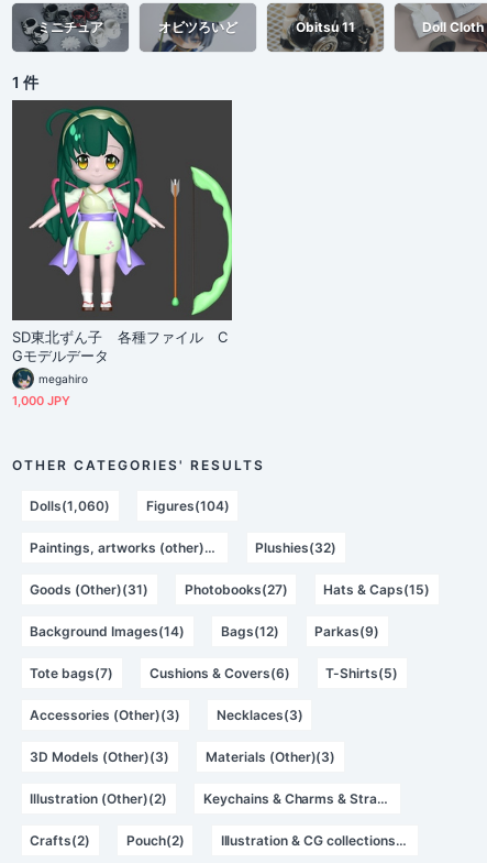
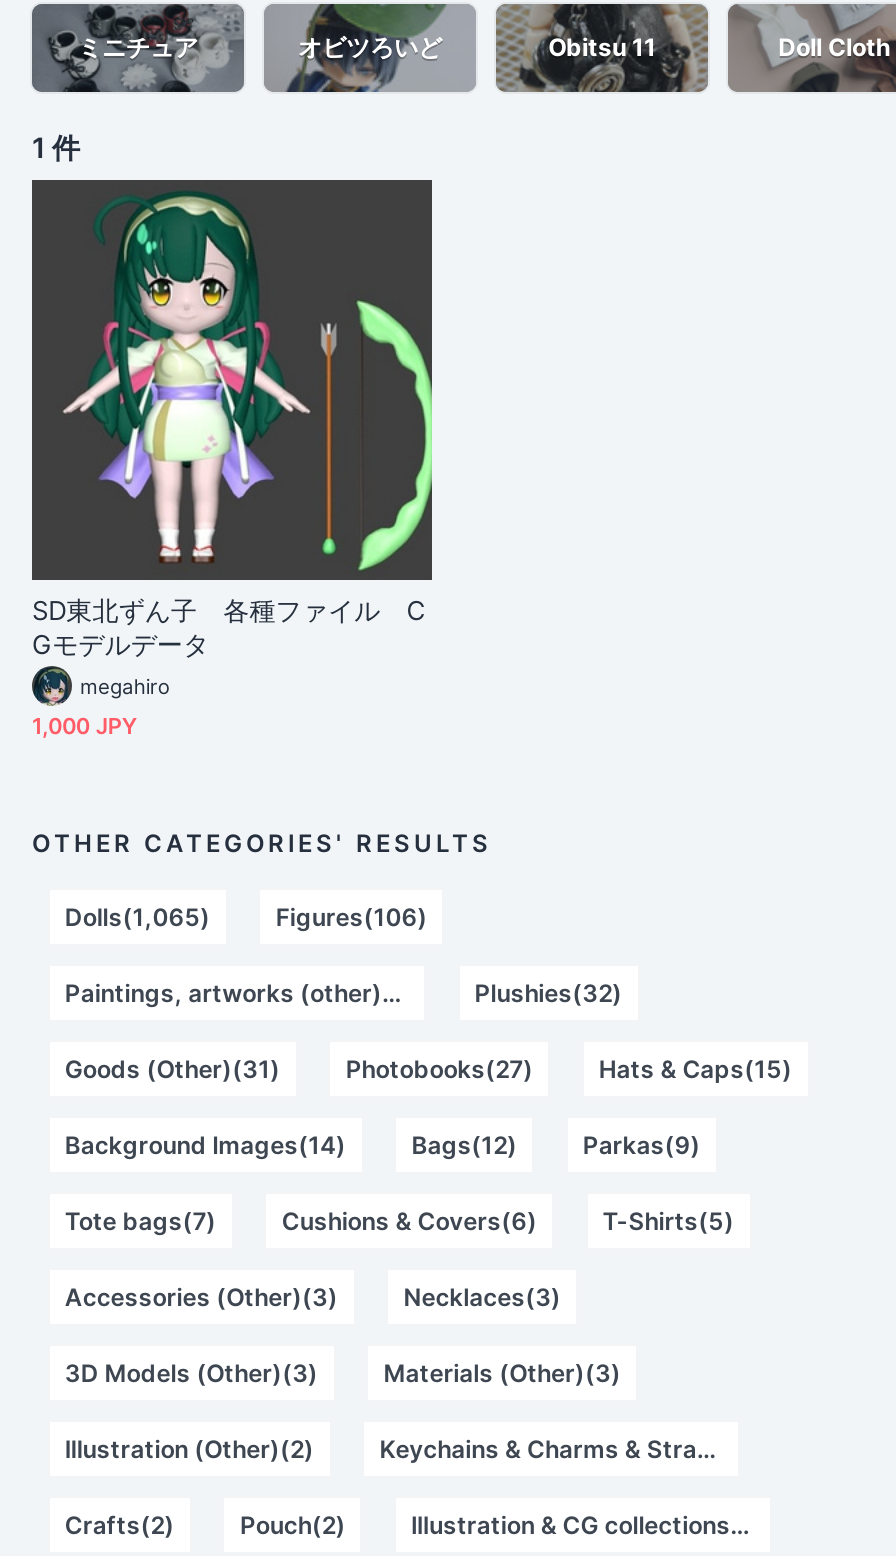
- Dolls(1,060)
- Figures(104)
+ Dolls(1,065)
+ Figures(106)
